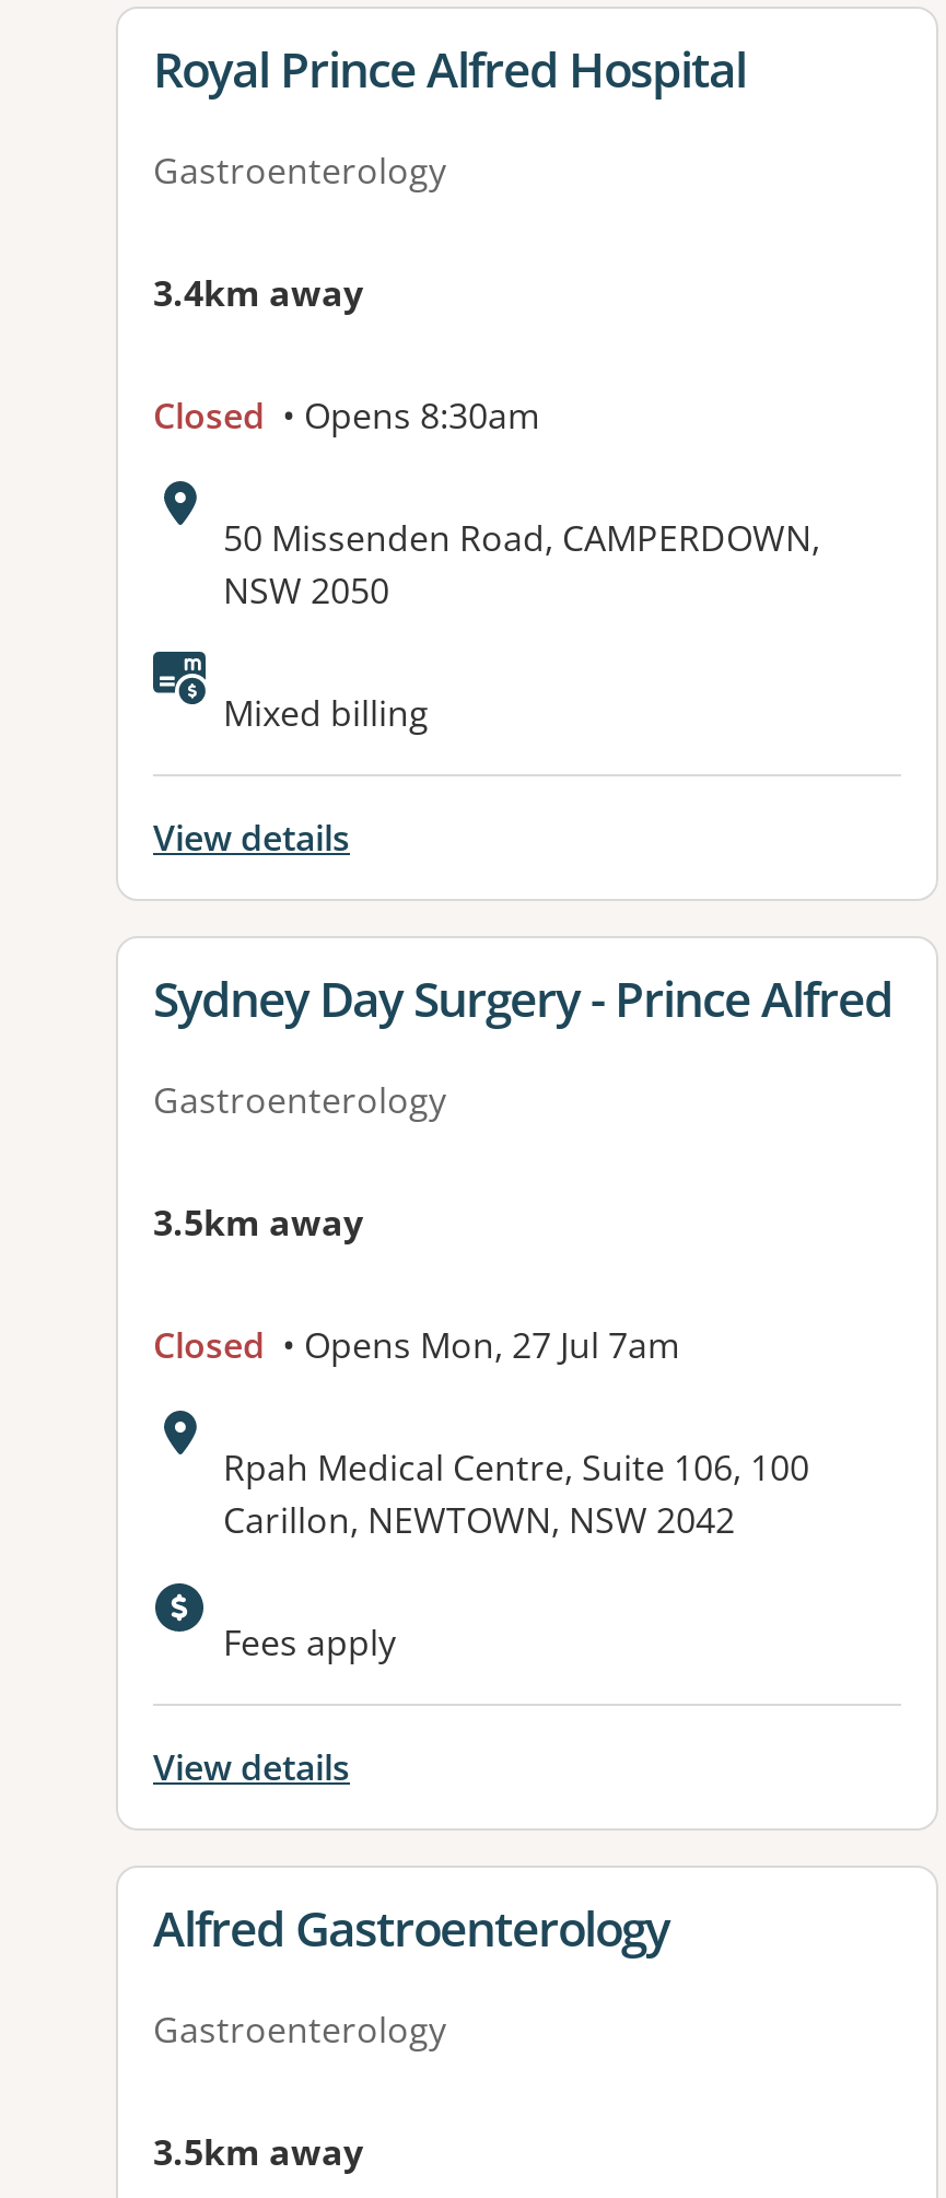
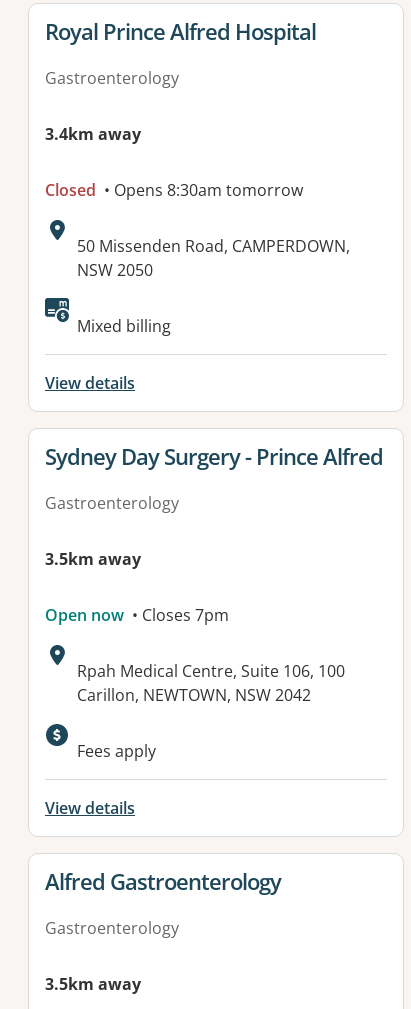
- Closed • Opens 8:30am
+ Closed • Opens 8:30am tomorrow

- Closed • Opens Mon, 27 Jul 7am
+ Open now • Closes 7pm
